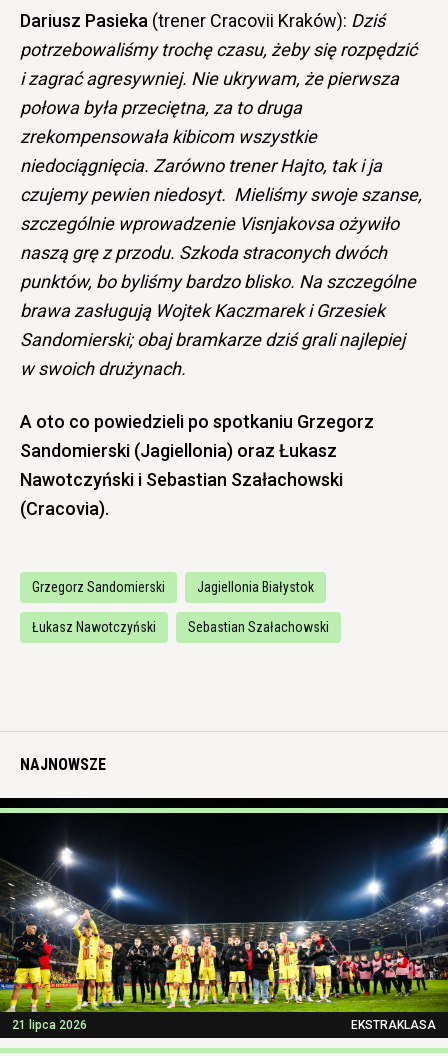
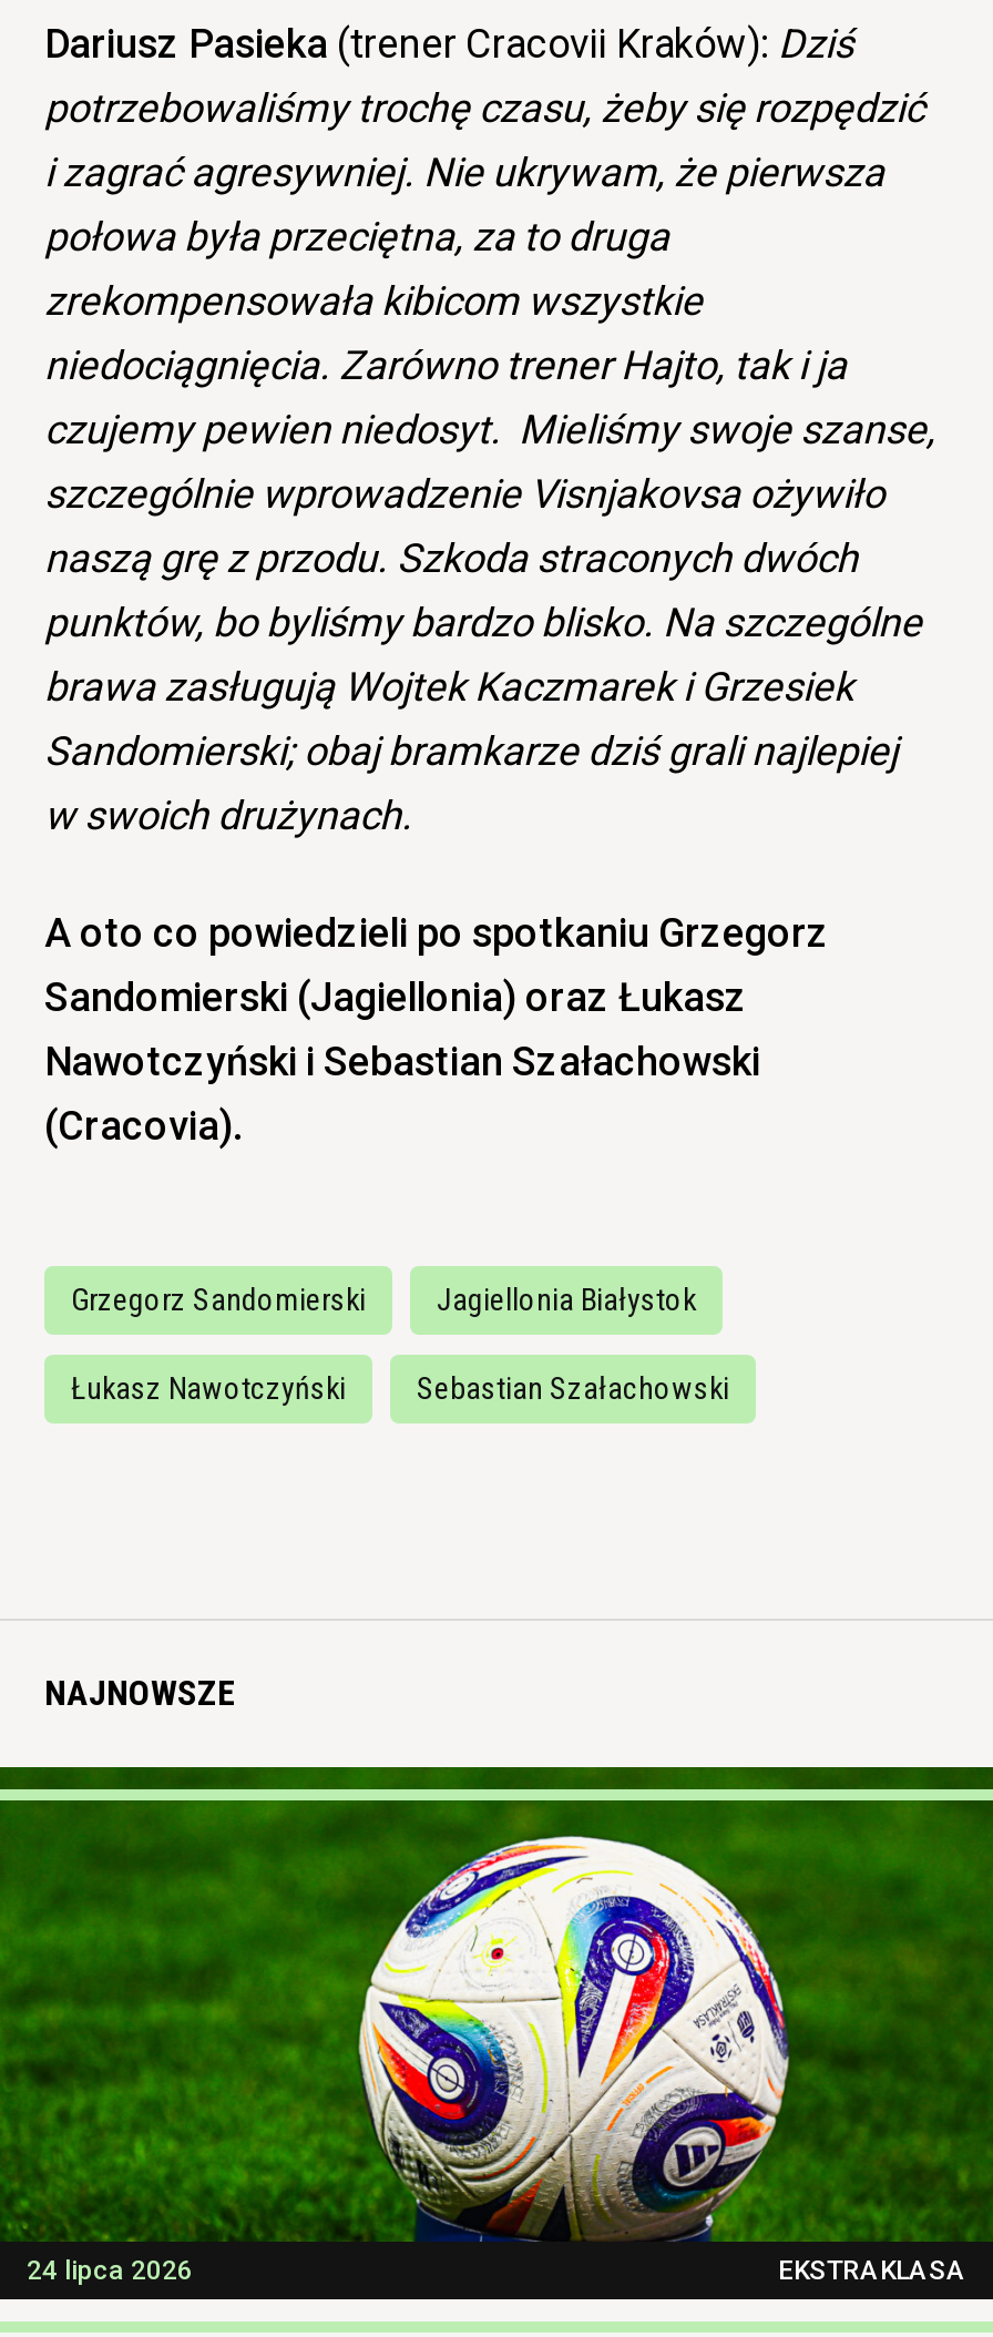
- [image]
- 21 lipca 2026
+ [image]
+ 24 lipca 2026
